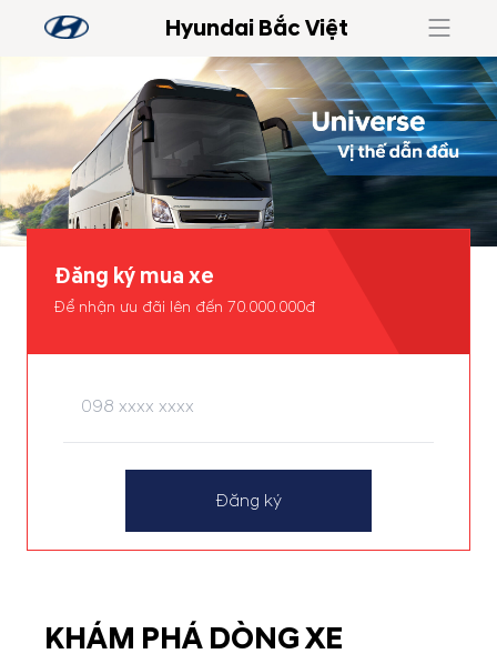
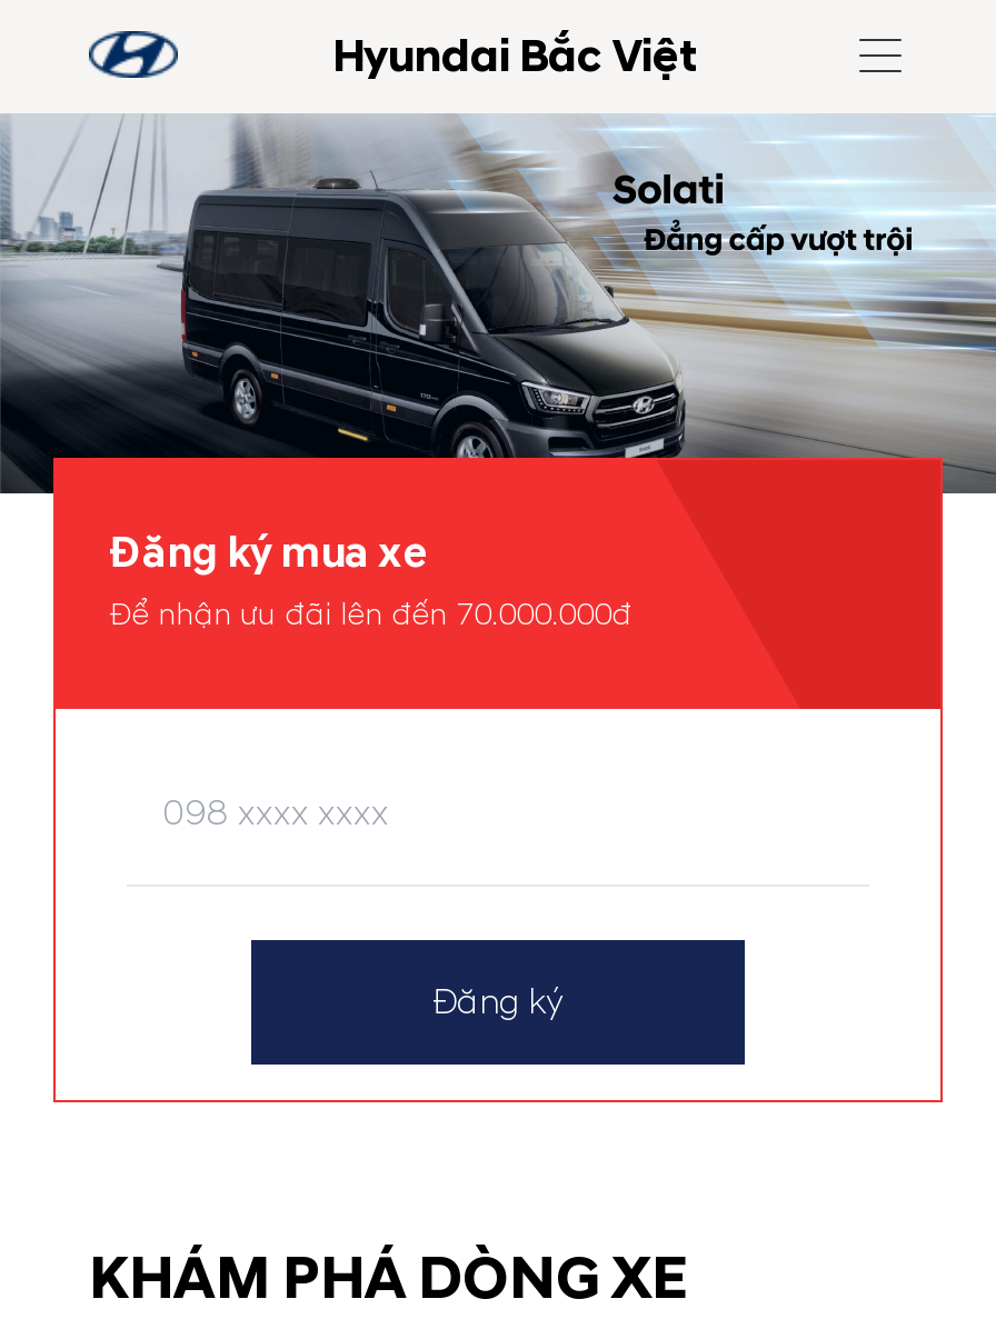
- [image]
+ [image]
